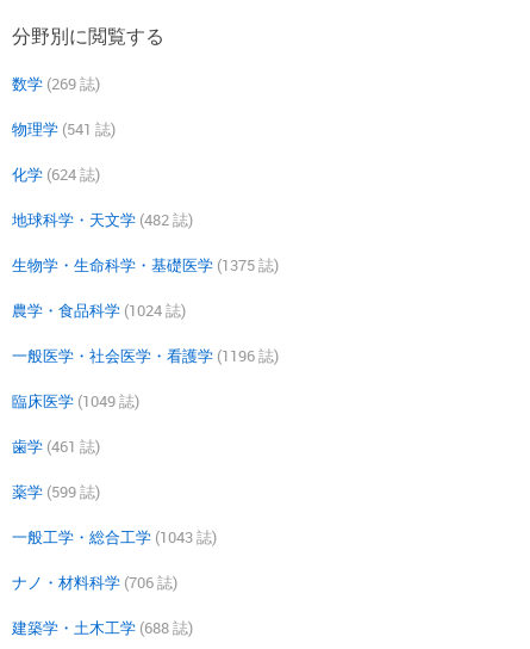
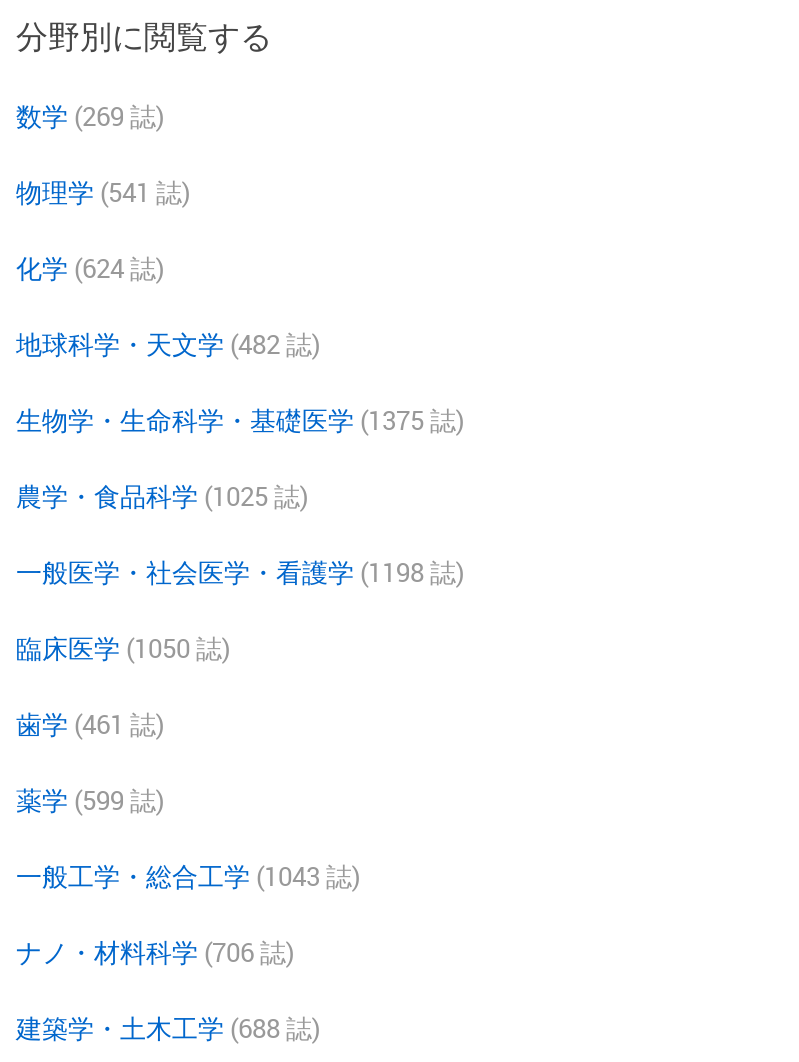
- 農学・食品科学 (1024 誌)
+ 農学・食品科学 (1025 誌)

- 一般医学・社会医学・看護学 (1196 誌)
+ 一般医学・社会医学・看護学 (1198 誌)

- 臨床医学 (1049 誌)
+ 臨床医学 (1050 誌)
